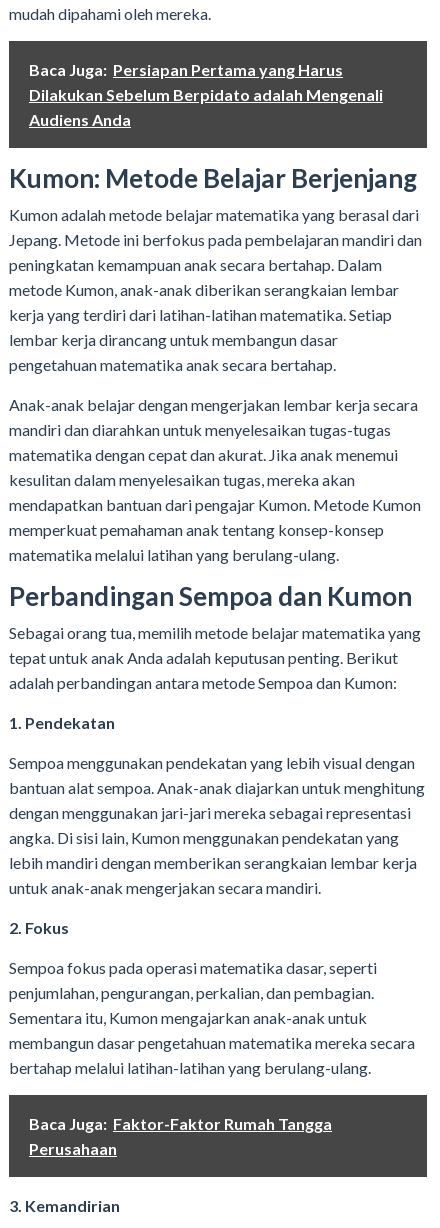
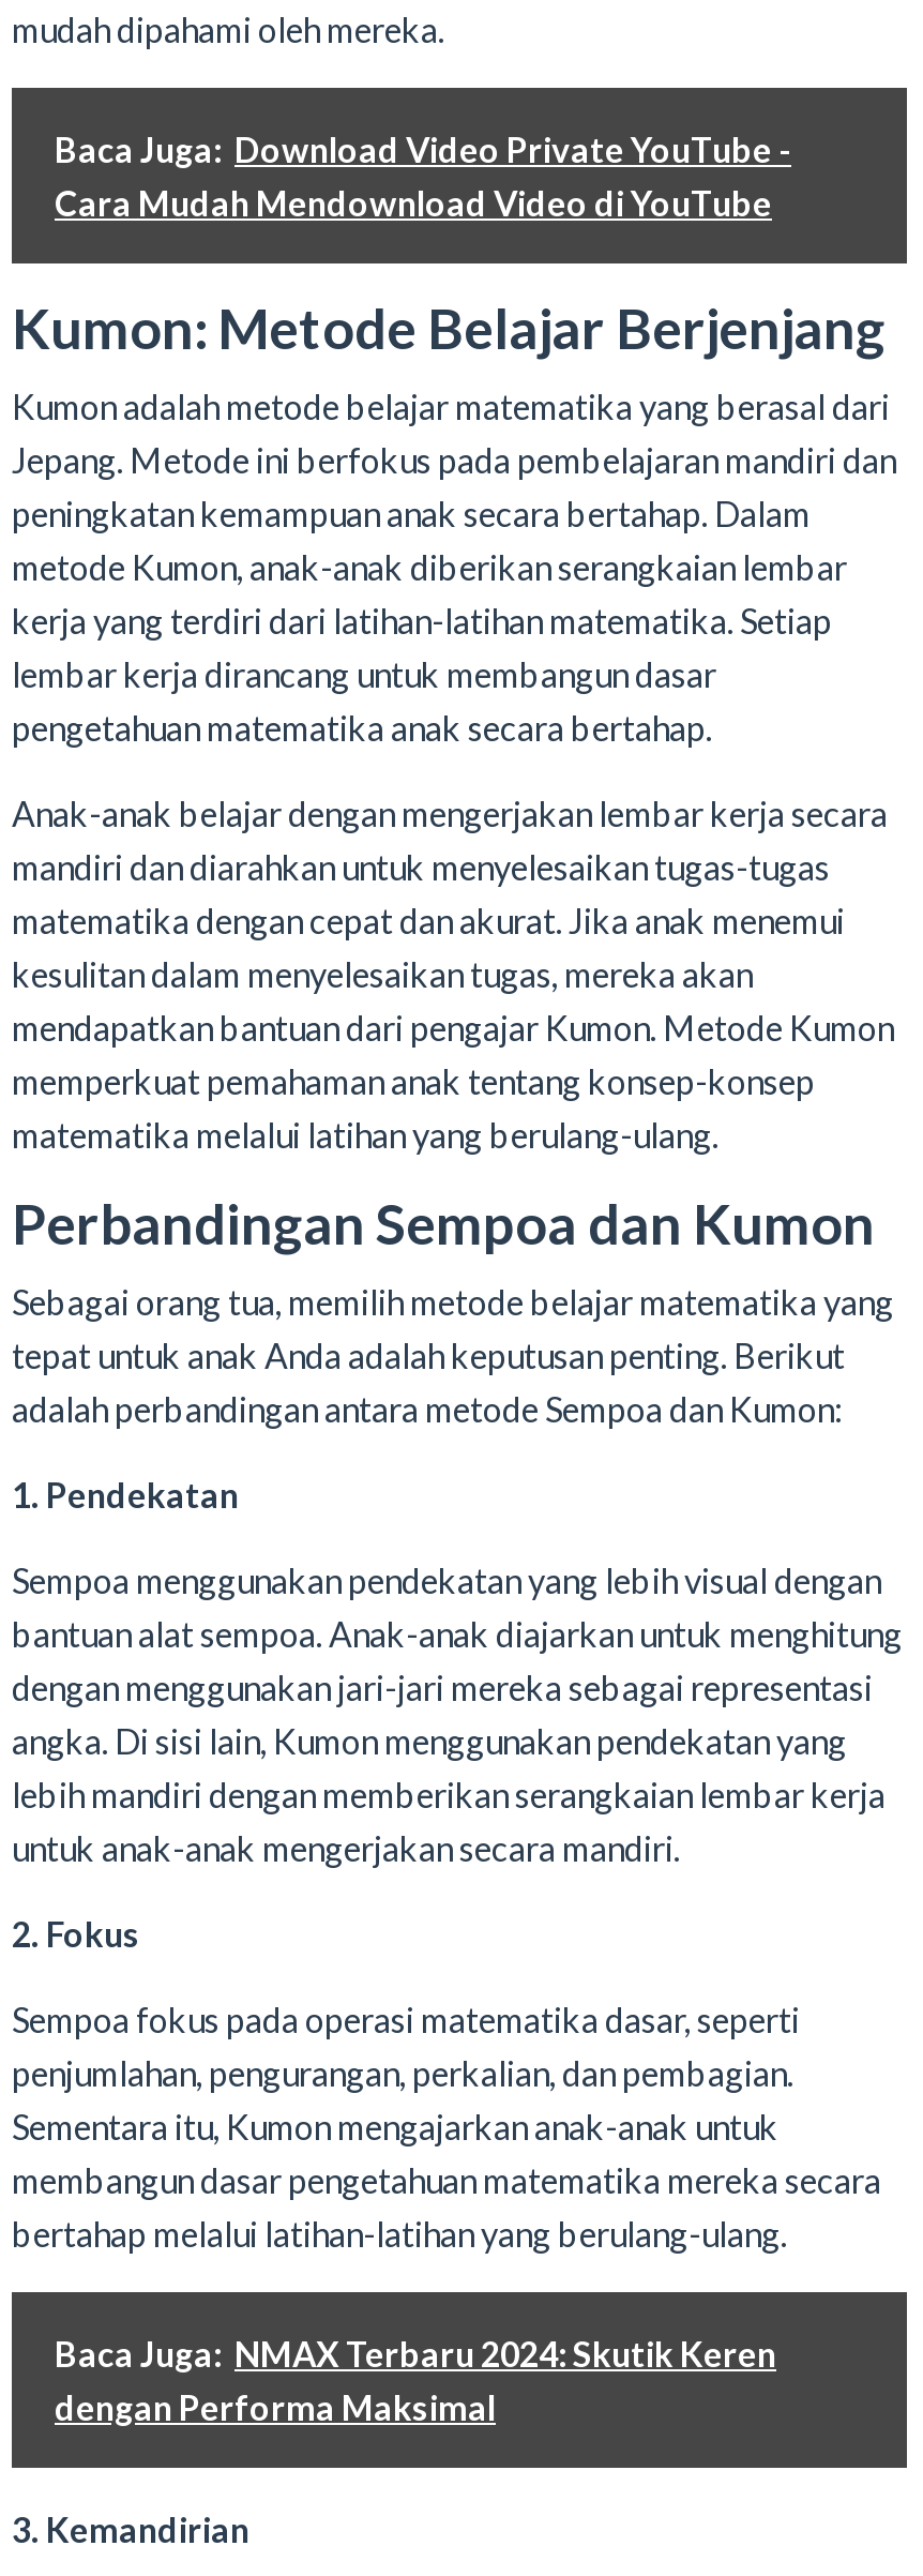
- Baca Juga: Persiapan Pertama yang Harus
- Dilakukan Sebelum Berpidato adalah Mengenali
- Audiens Anda
+ Baca Juga: Download Video Private YouTube -
+ Cara Mudah Mendownload Video di YouTube

- Baca Juga: Faktor-Faktor Rumah Tangga
- Perusahaan
+ Baca Juga: NMAX Terbaru 2024: Skutik Keren
+ dengan Performa Maksimal
